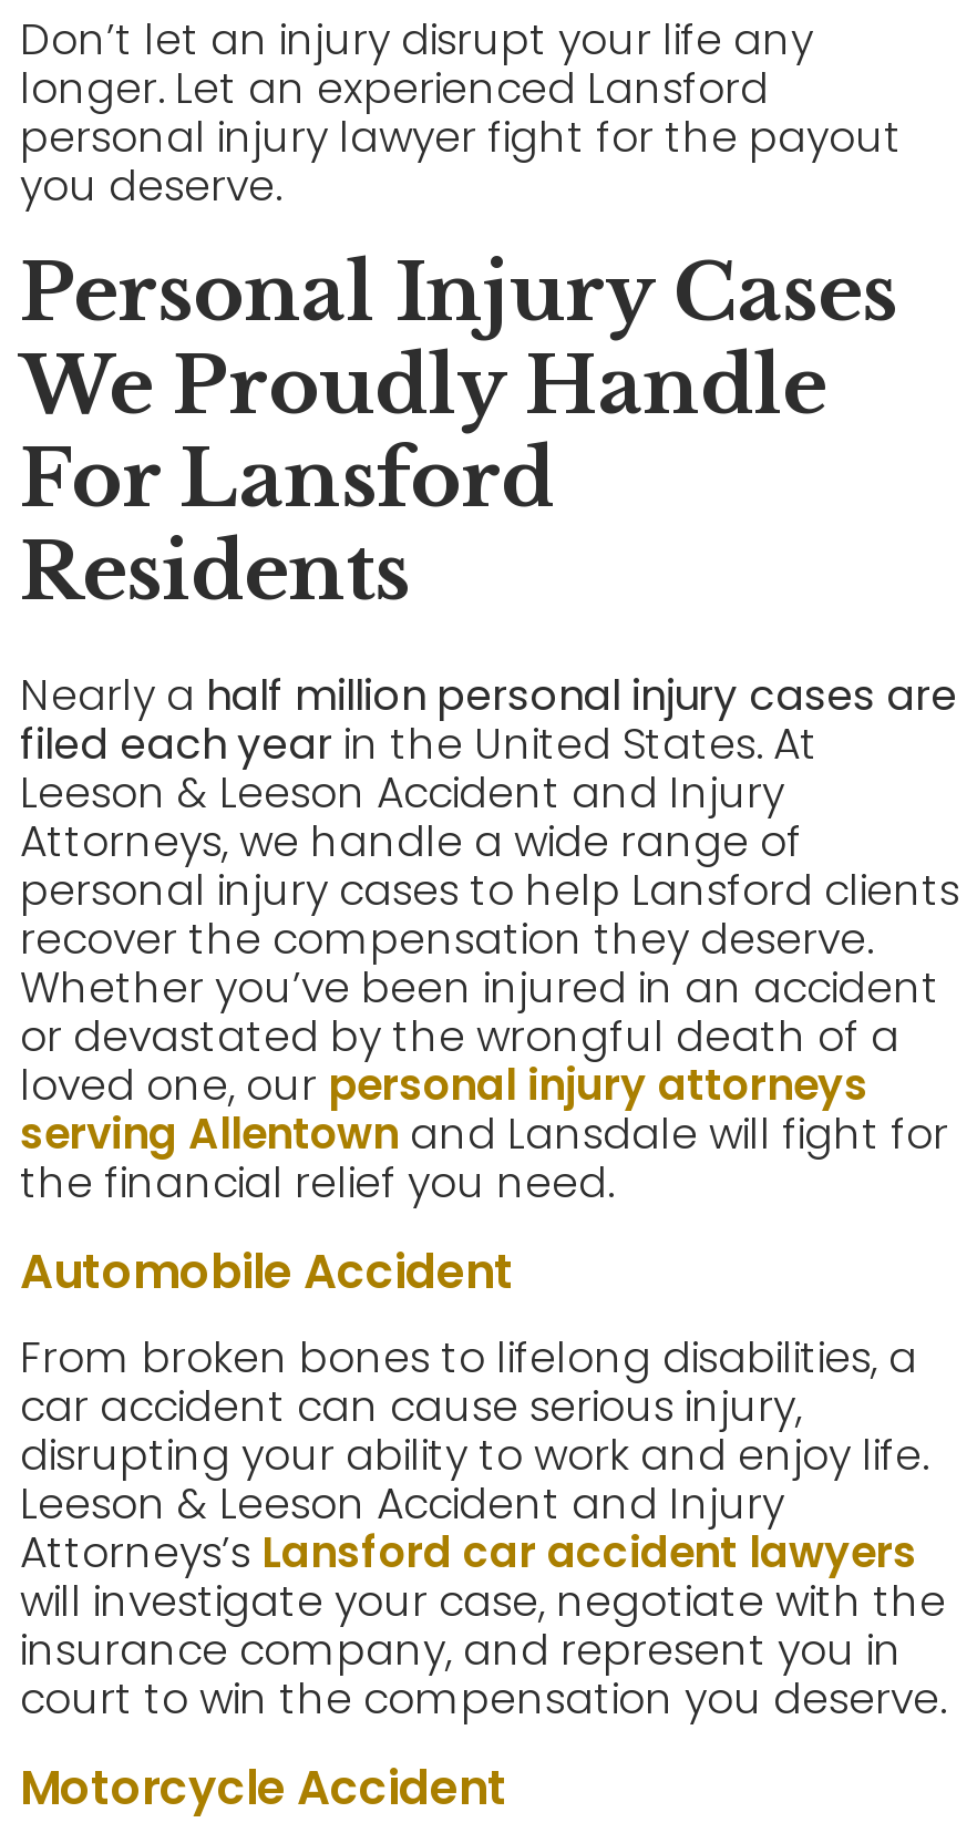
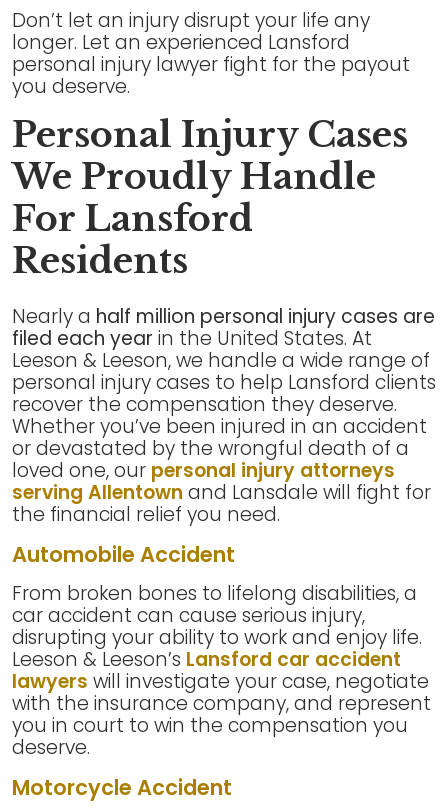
- Leeson & Leeson Accident and Injury
- Attorneys, we handle a wide range of
+ Leeson & Leeson, we handle a wide range of

- Leeson & Leeson Accident and Injury
- Attorneys’s Lansford car accident lawyers
- will investigate your case, negotiate with the
- insurance company, and represent you in
- court to win the compensation you deserve.
+ Leeson & Leeson’s Lansford car accident
+ lawyers will investigate your case, negotiate
+ with the insurance company, and represent
+ you in court to win the compensation you
+ deserve.
